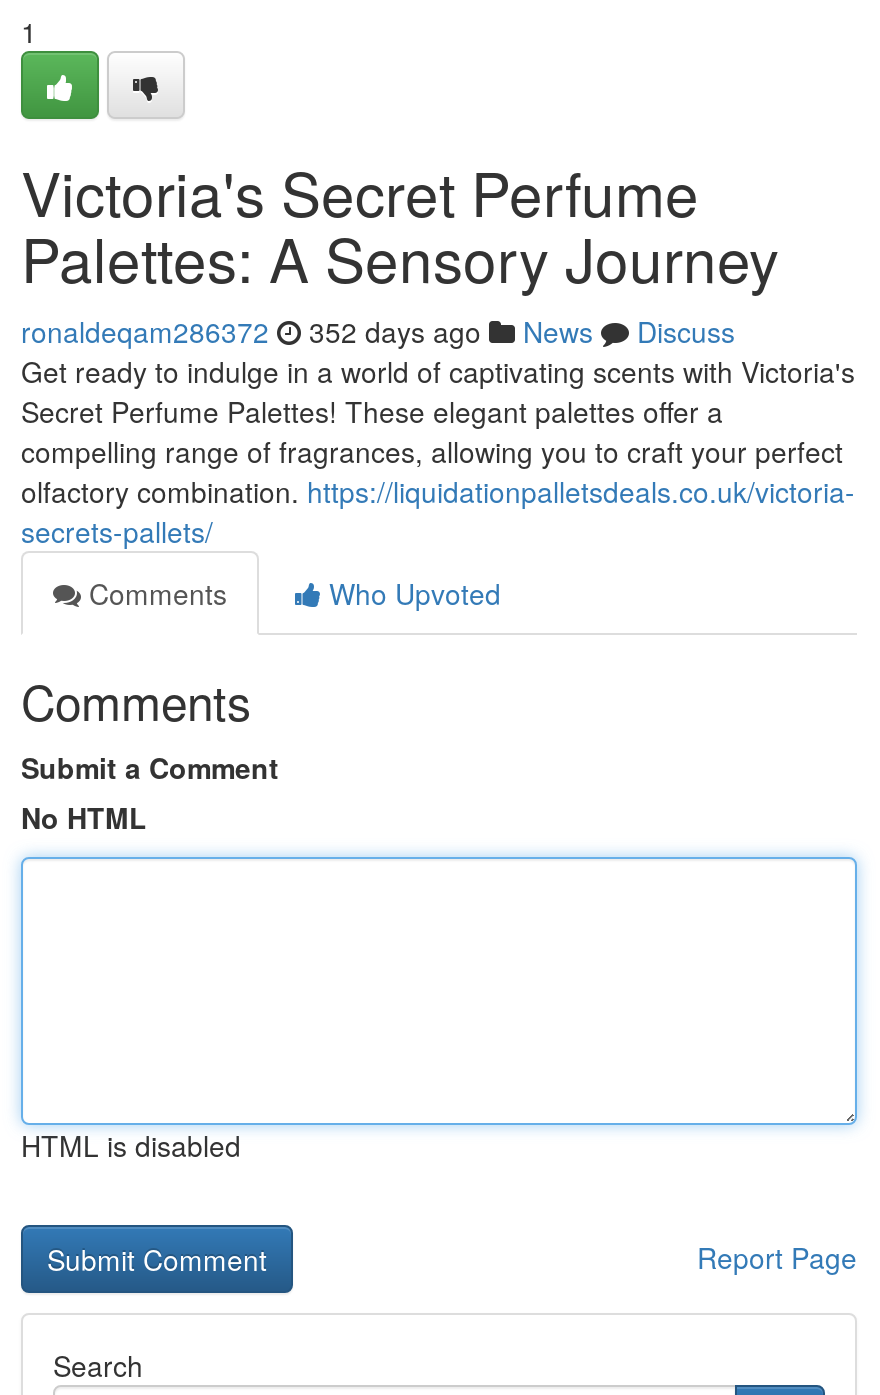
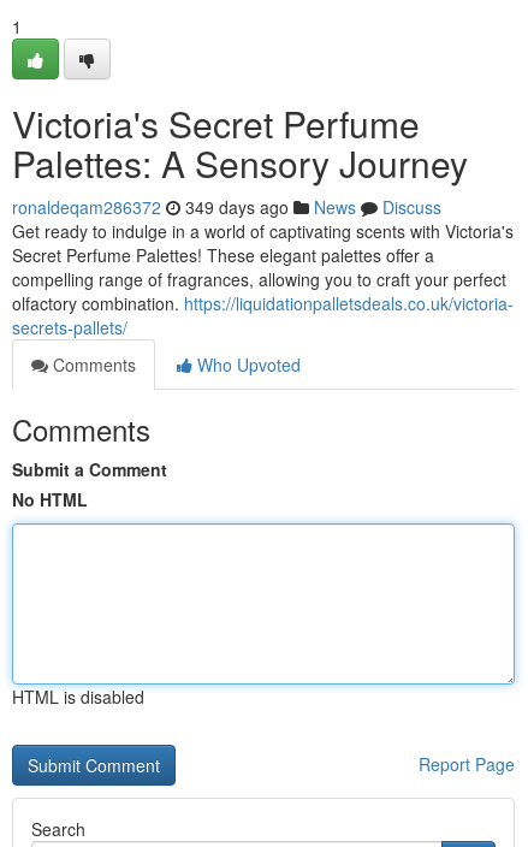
- ronaldeqam286372 352 days ago News Discuss
+ ronaldeqam286372 349 days ago News Discuss
